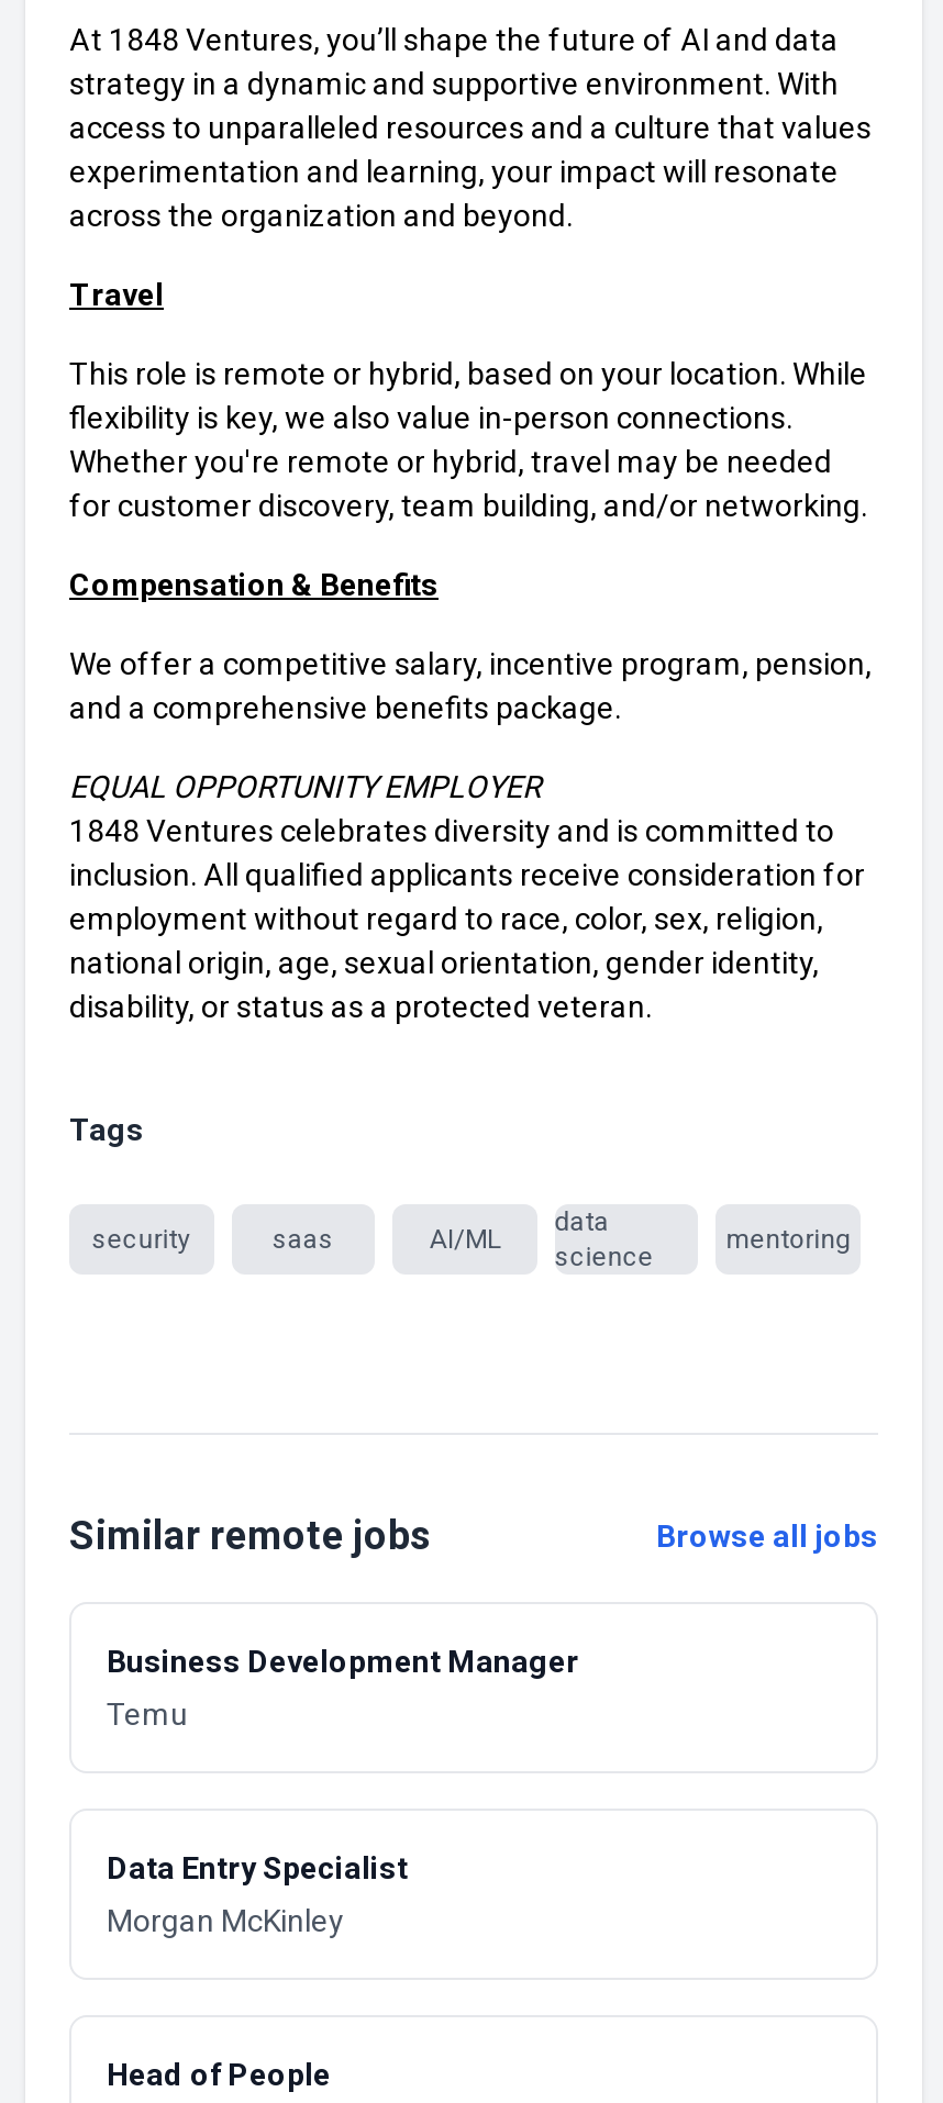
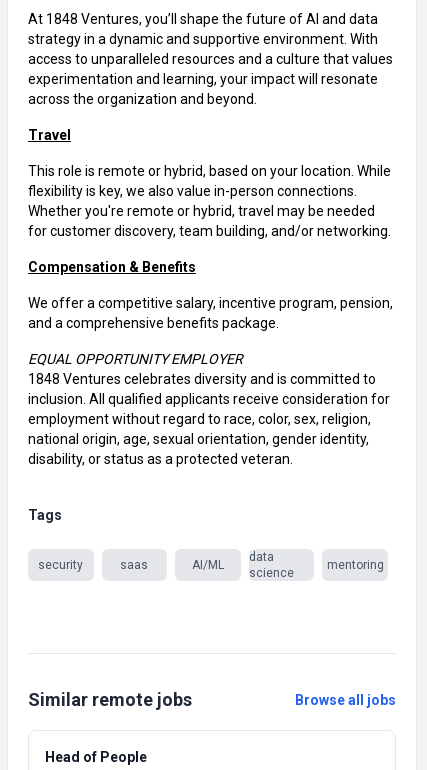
- Business Development Manager
- Temu

- Data Entry Specialist
- Morgan McKinley
